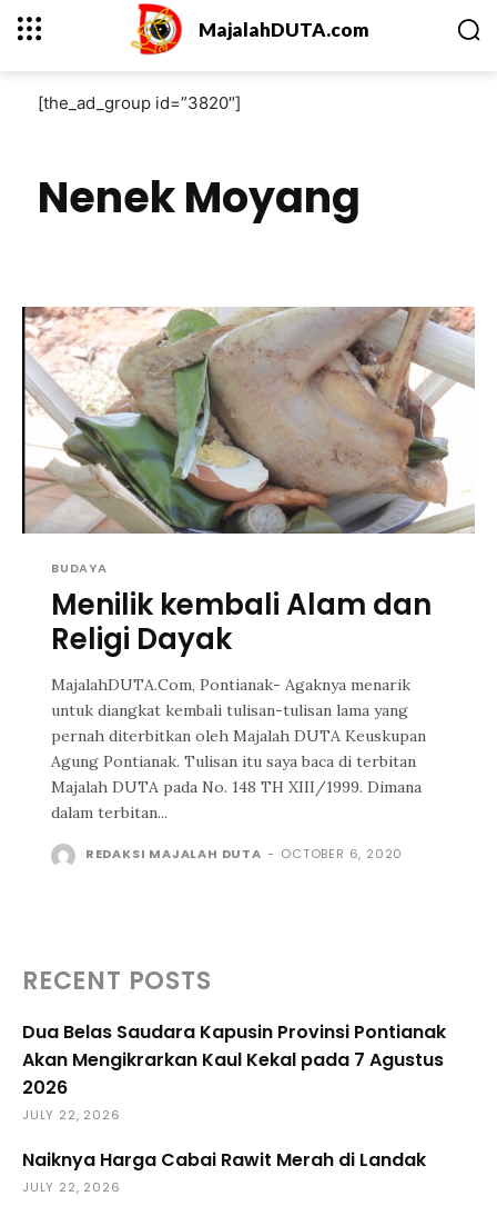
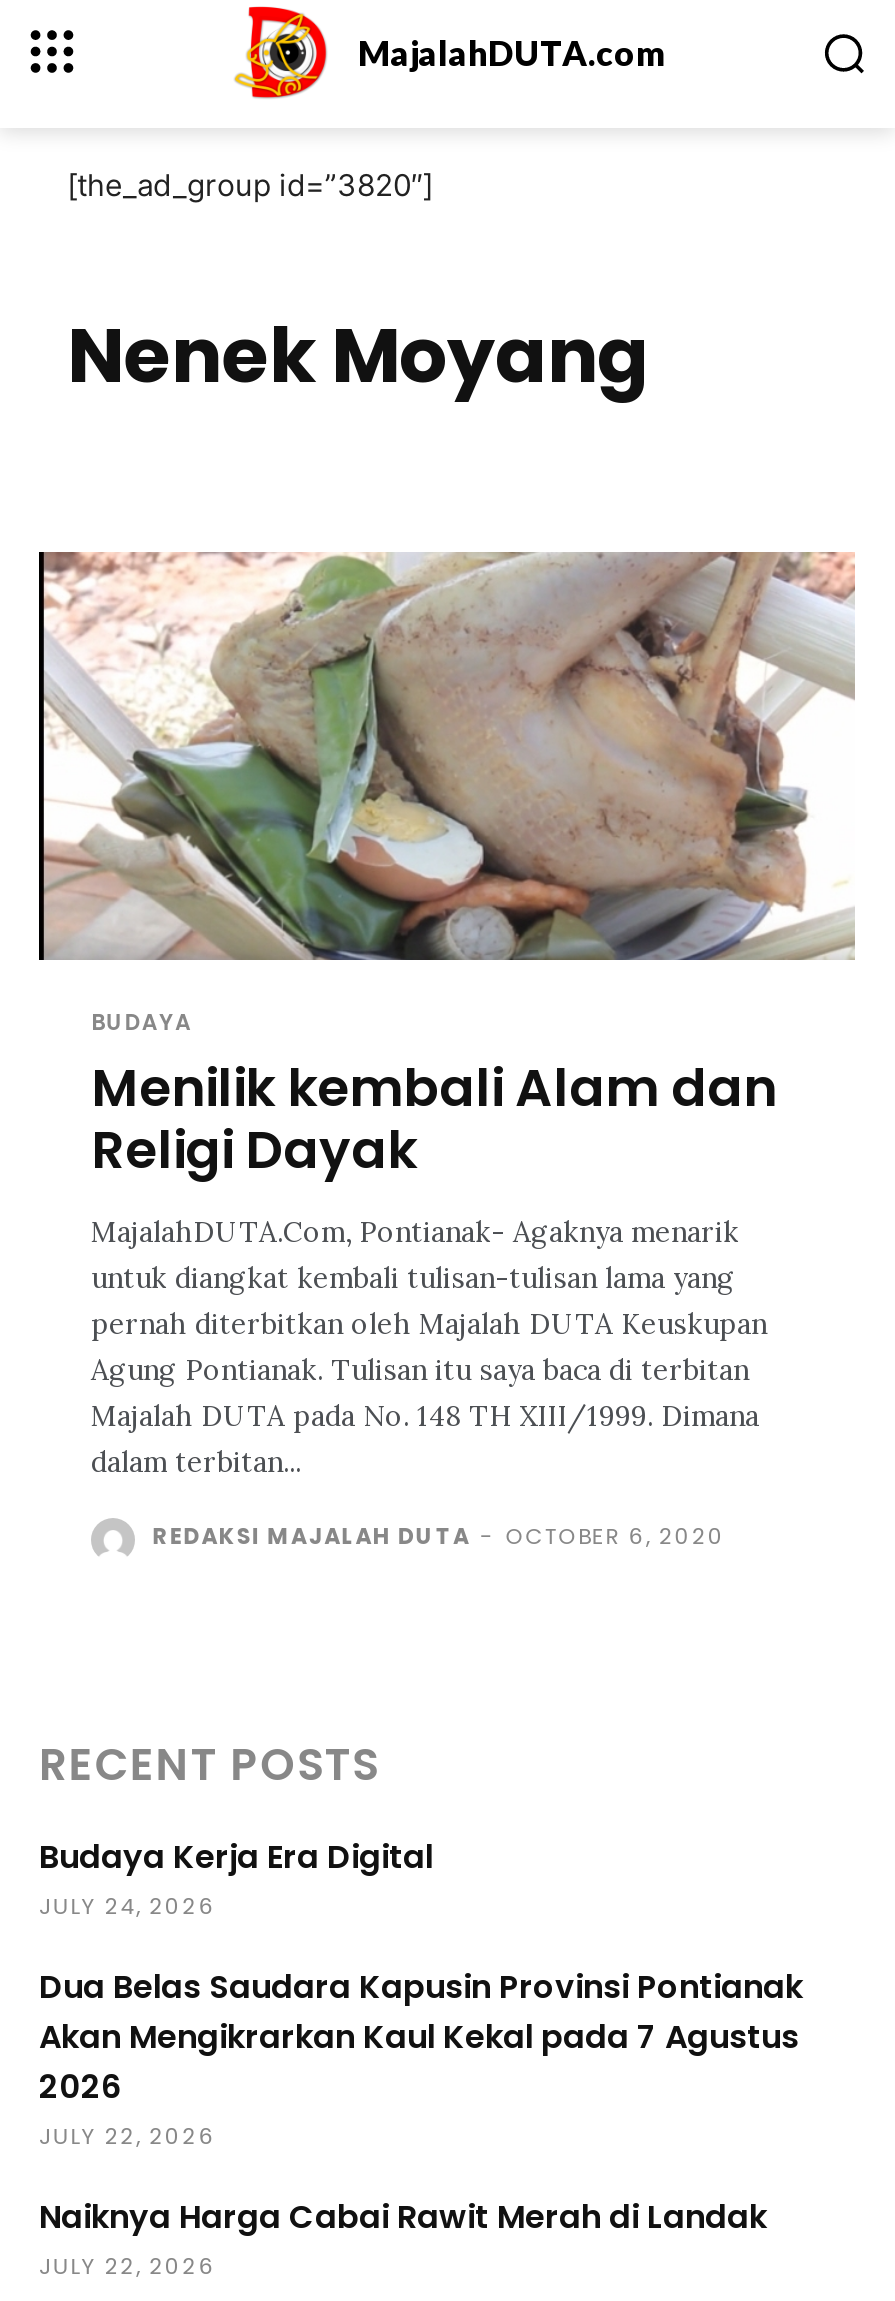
+ Budaya Kerja Era Digital
+ JULY 24, 2026
